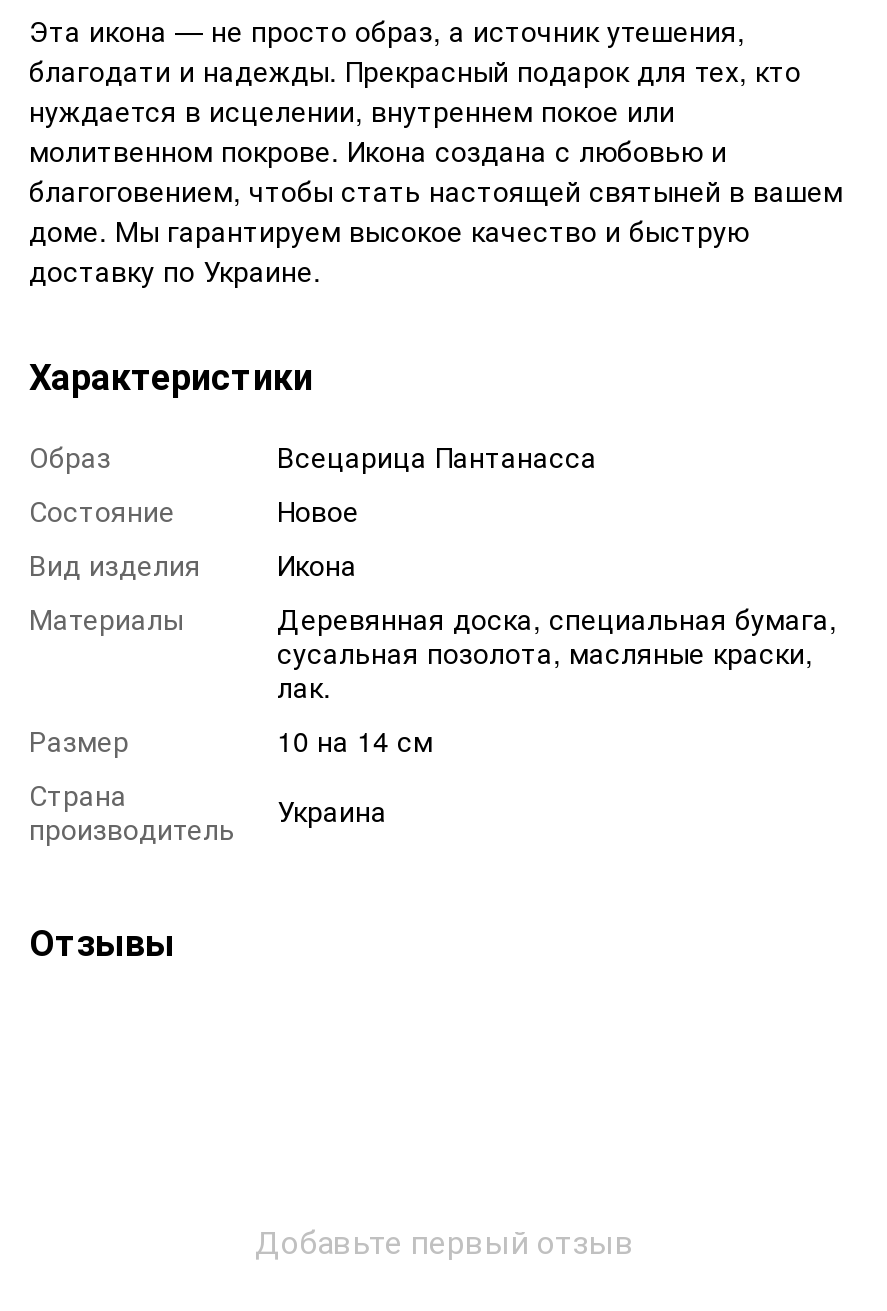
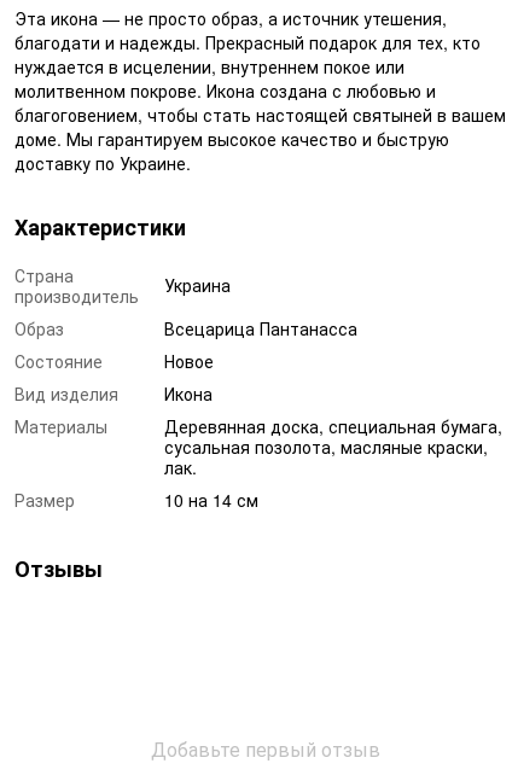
moved down: Образ | Всецарица Пантанасса | Состояние | ... | Размер | 10 на 14 см

moved up: Страна | производитель | Украина
